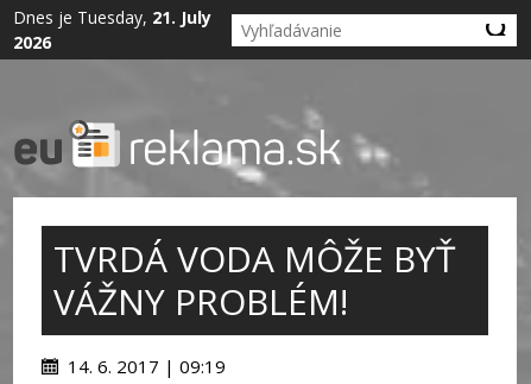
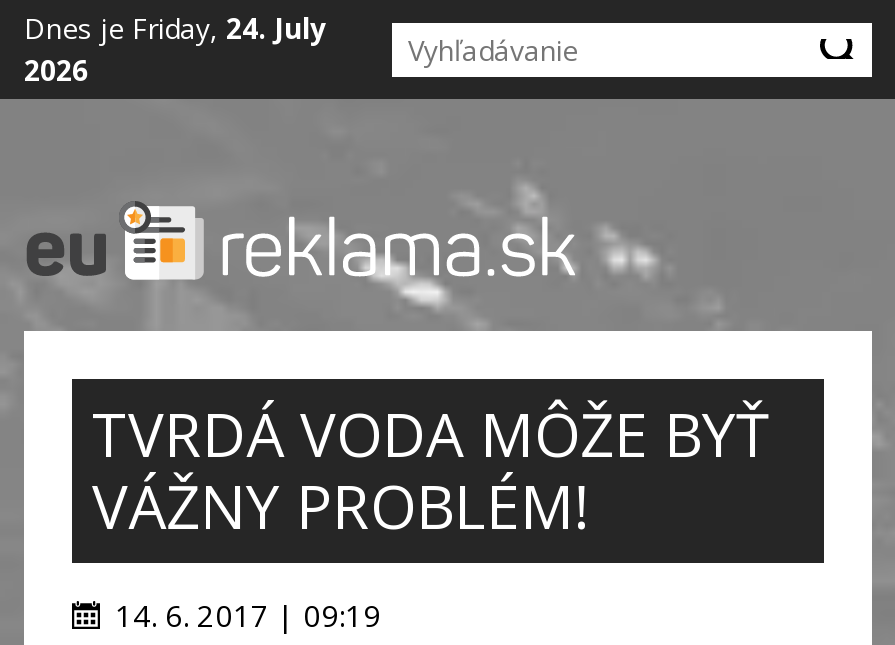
- Dnes je Tuesday, 21. July
+ Dnes je Friday, 24. July
